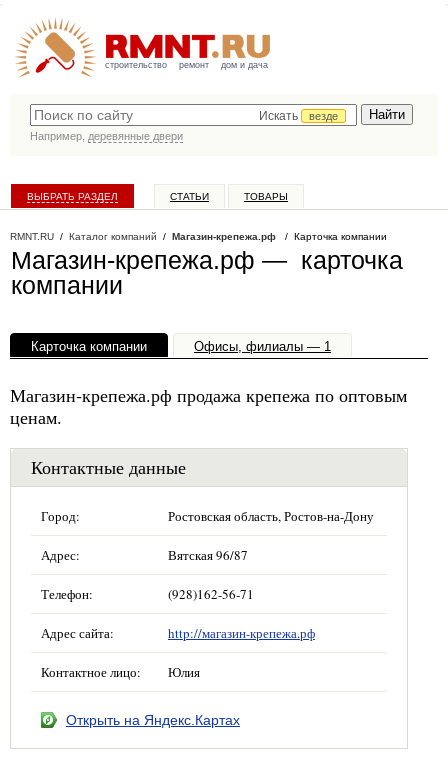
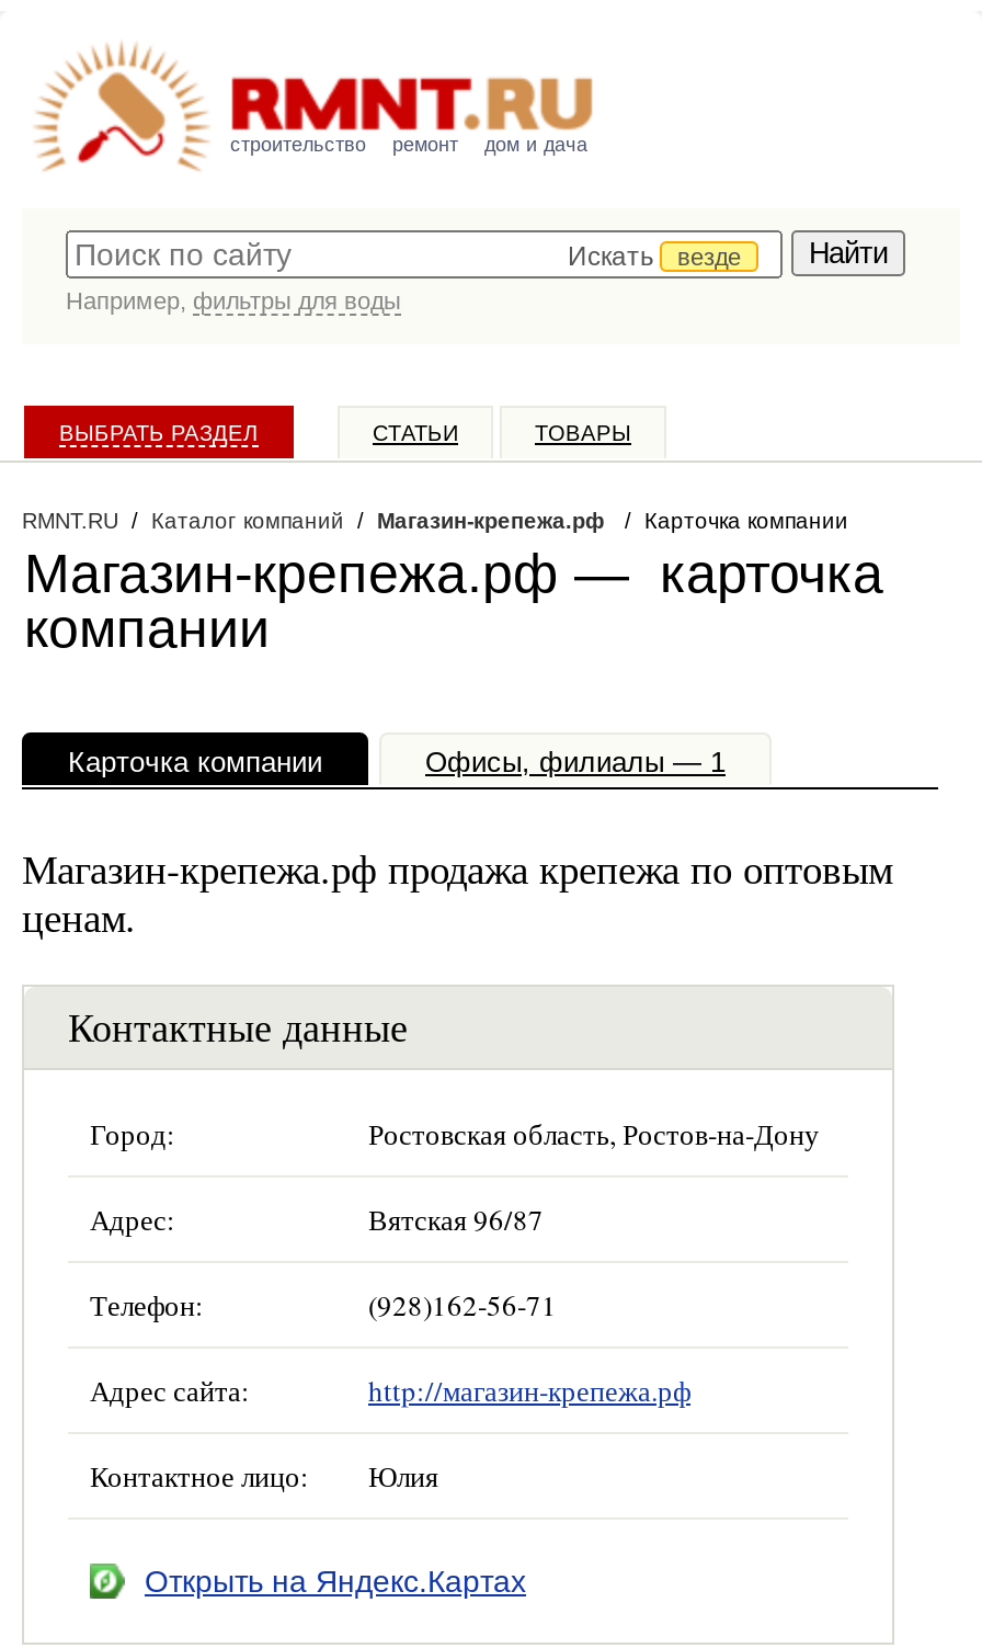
- Например, деревянные двери
+ Например, фильтры для воды
